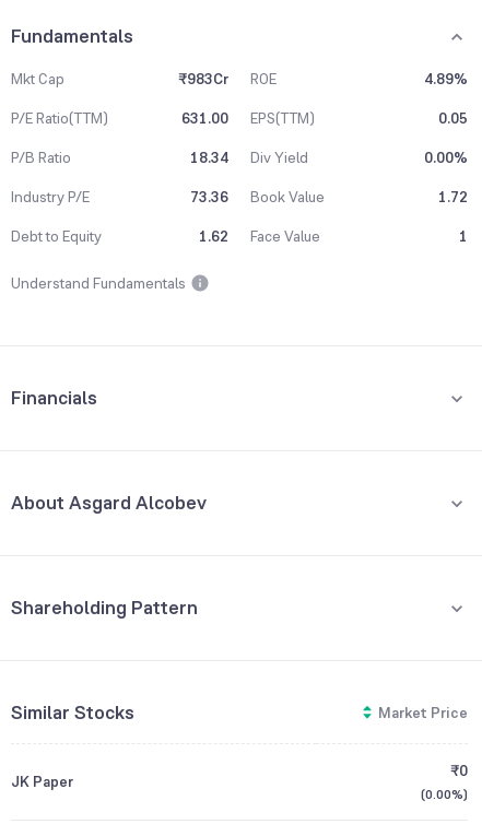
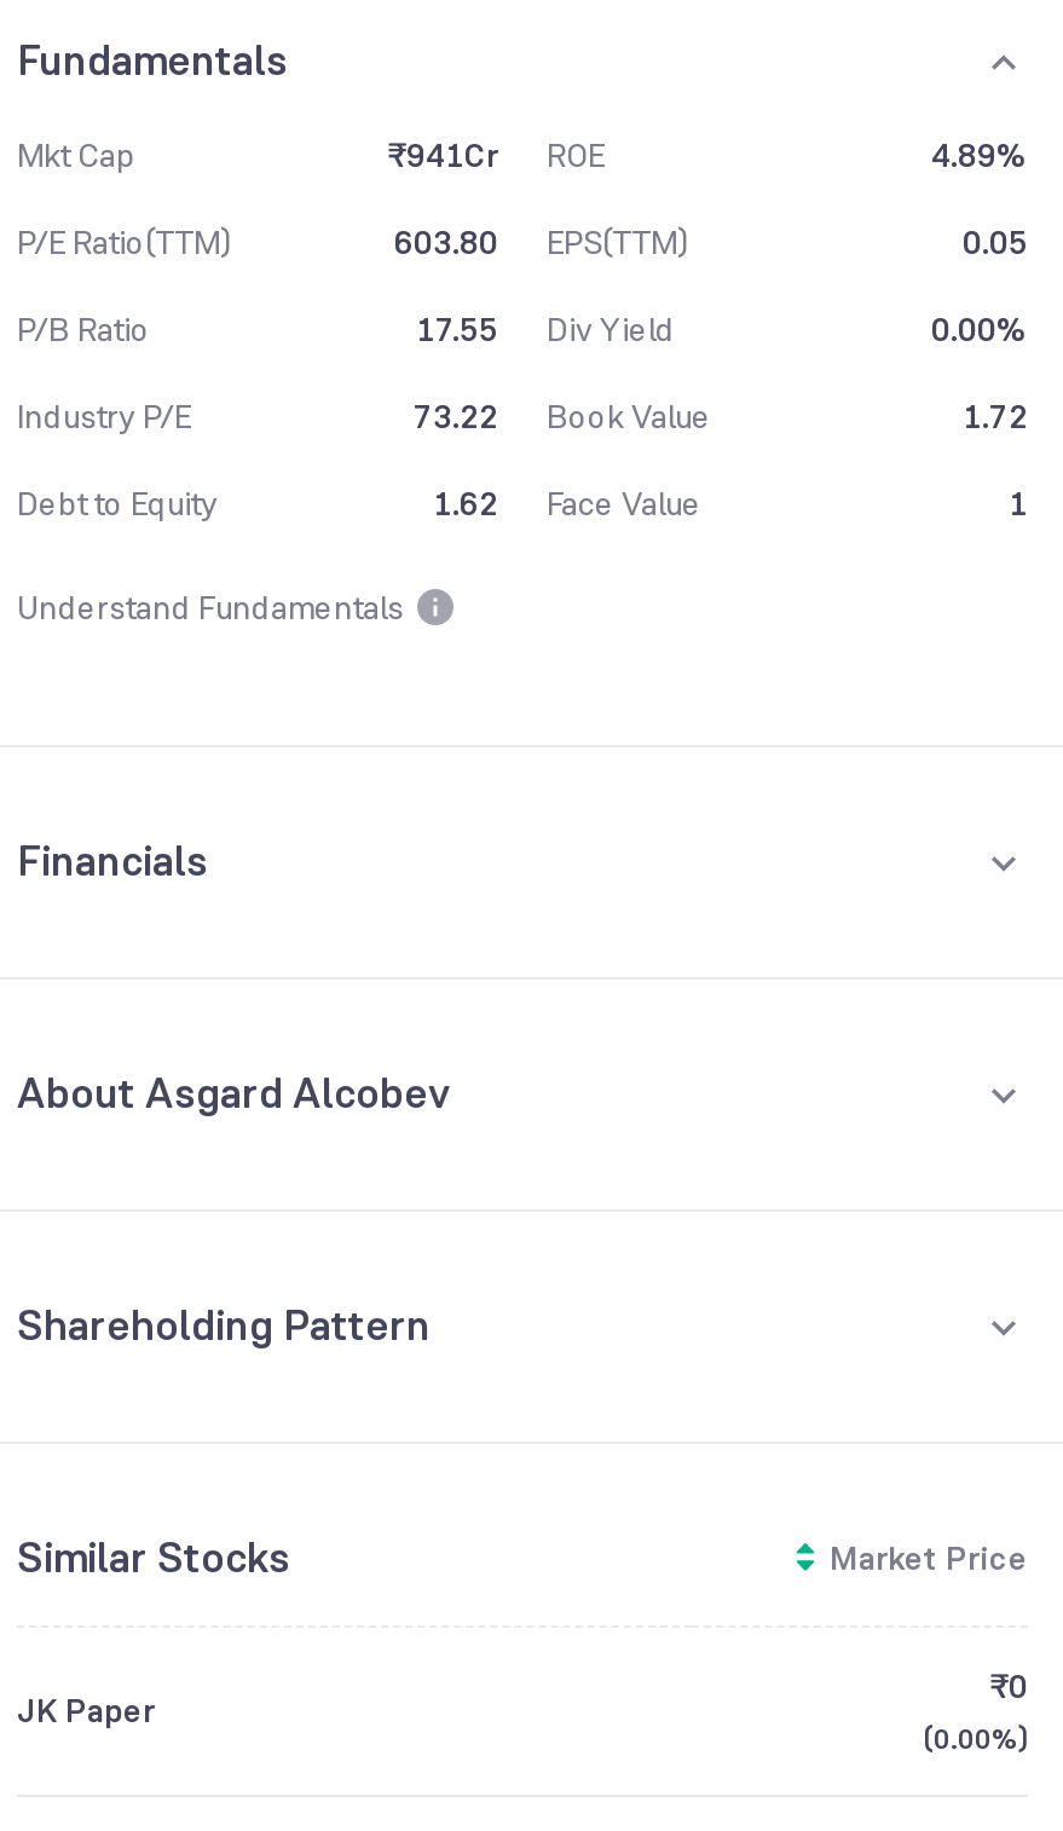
- ₹983Cr ROE
+ ₹941Cr ROE

- 631.00 EPS(TTM)
+ 603.80 EPS(TTM)

- 18.34 Div Yield
+ 17.55 Div Yield

- 73.36 Book Value
+ 73.22 Book Value
